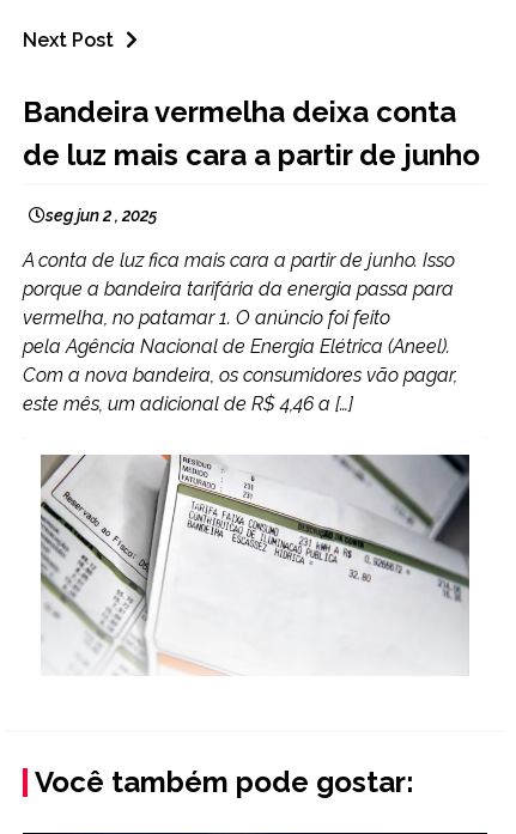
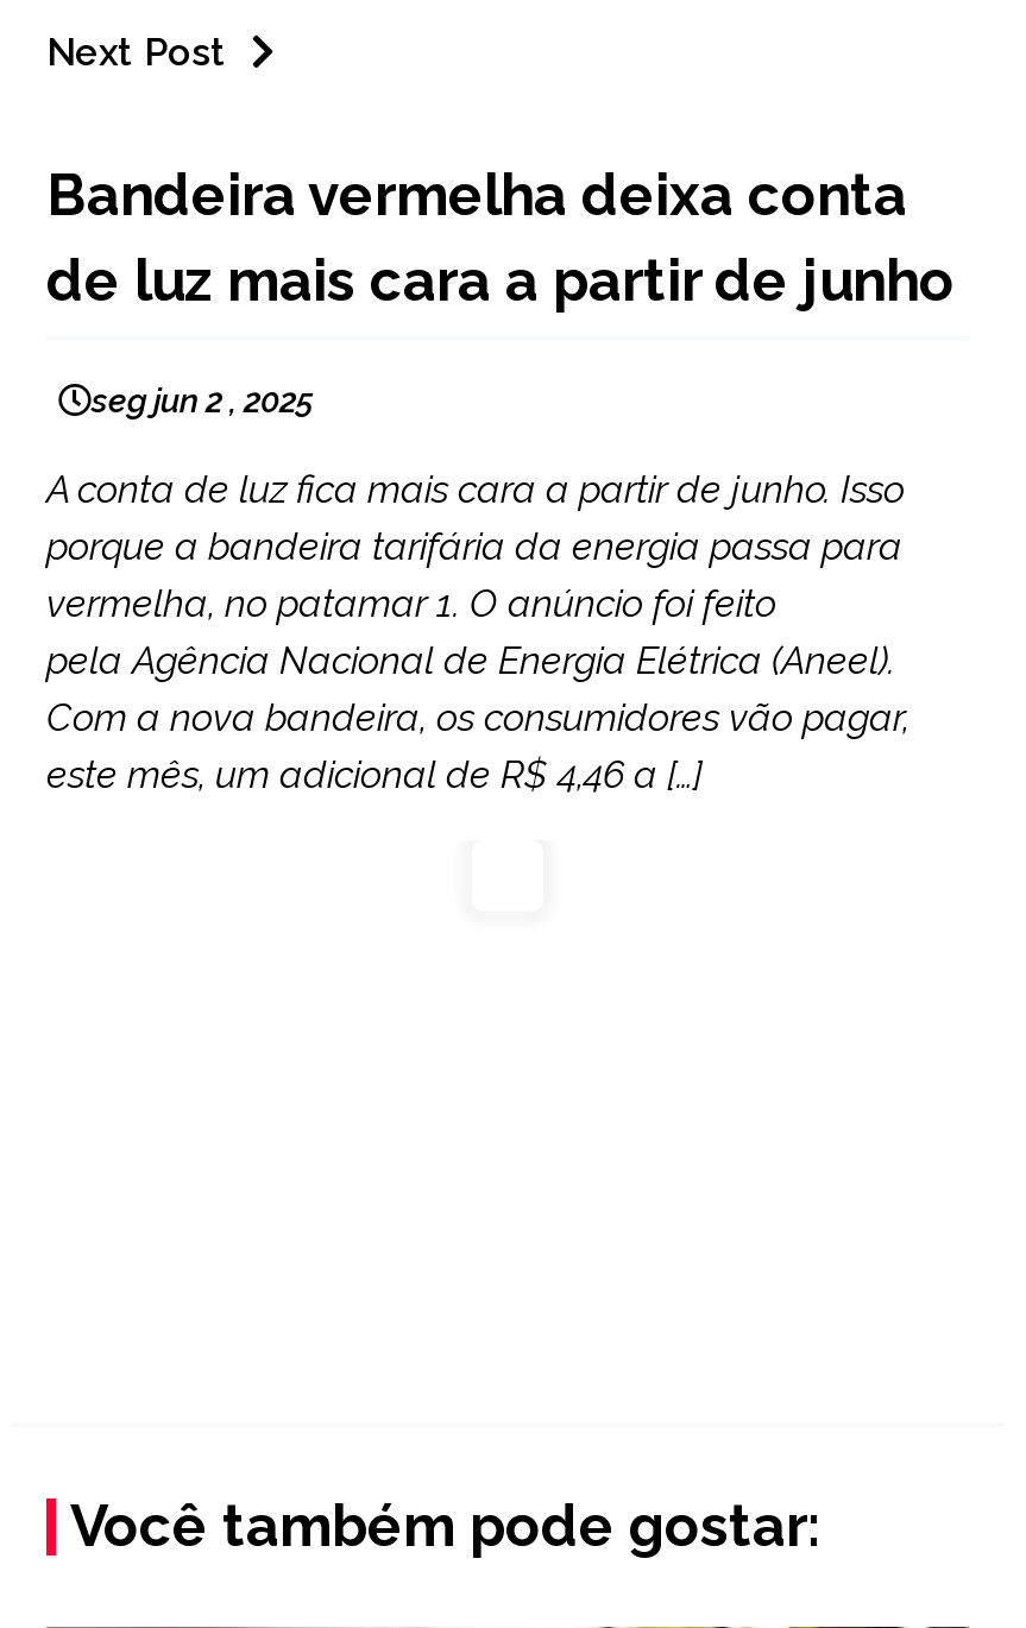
- [image]
